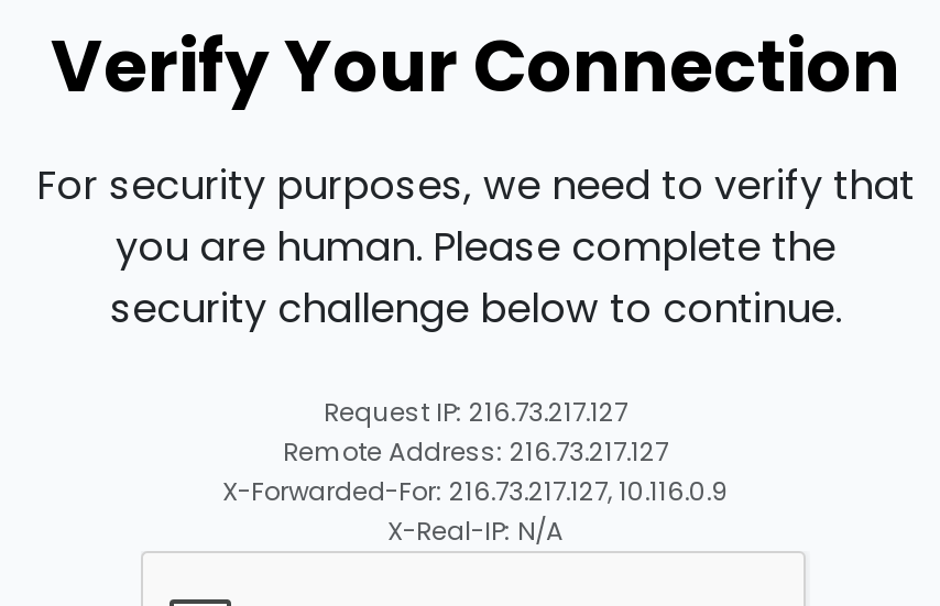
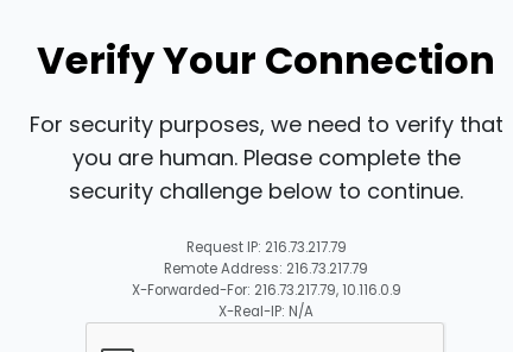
- Request IP: 216.73.217.127
+ Request IP: 216.73.217.79

- Remote Address: 216.73.217.127
+ Remote Address: 216.73.217.79

- X-Forwarded-For: 216.73.217.127, 10.116.0.9
+ X-Forwarded-For: 216.73.217.79, 10.116.0.9
